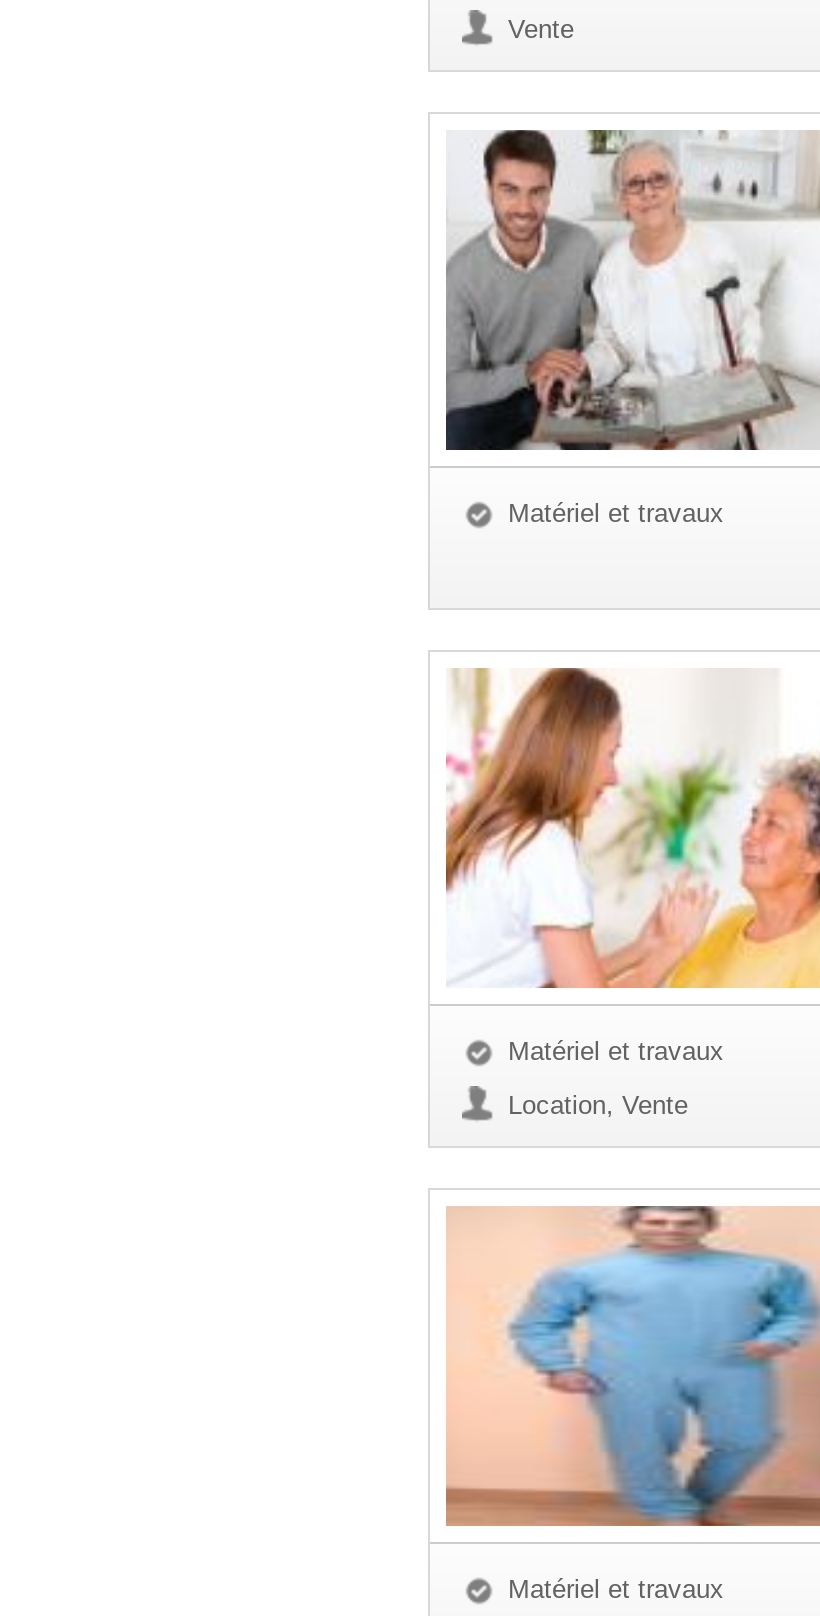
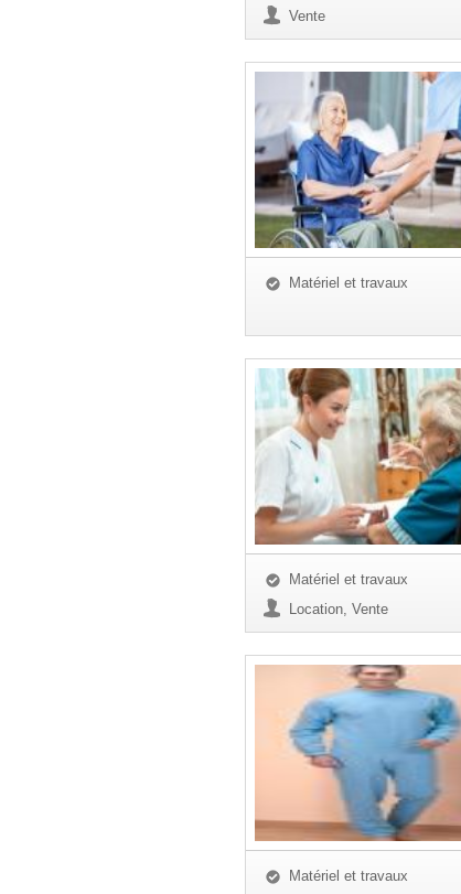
- [image]
+ [image]

- [image]
+ [image]
